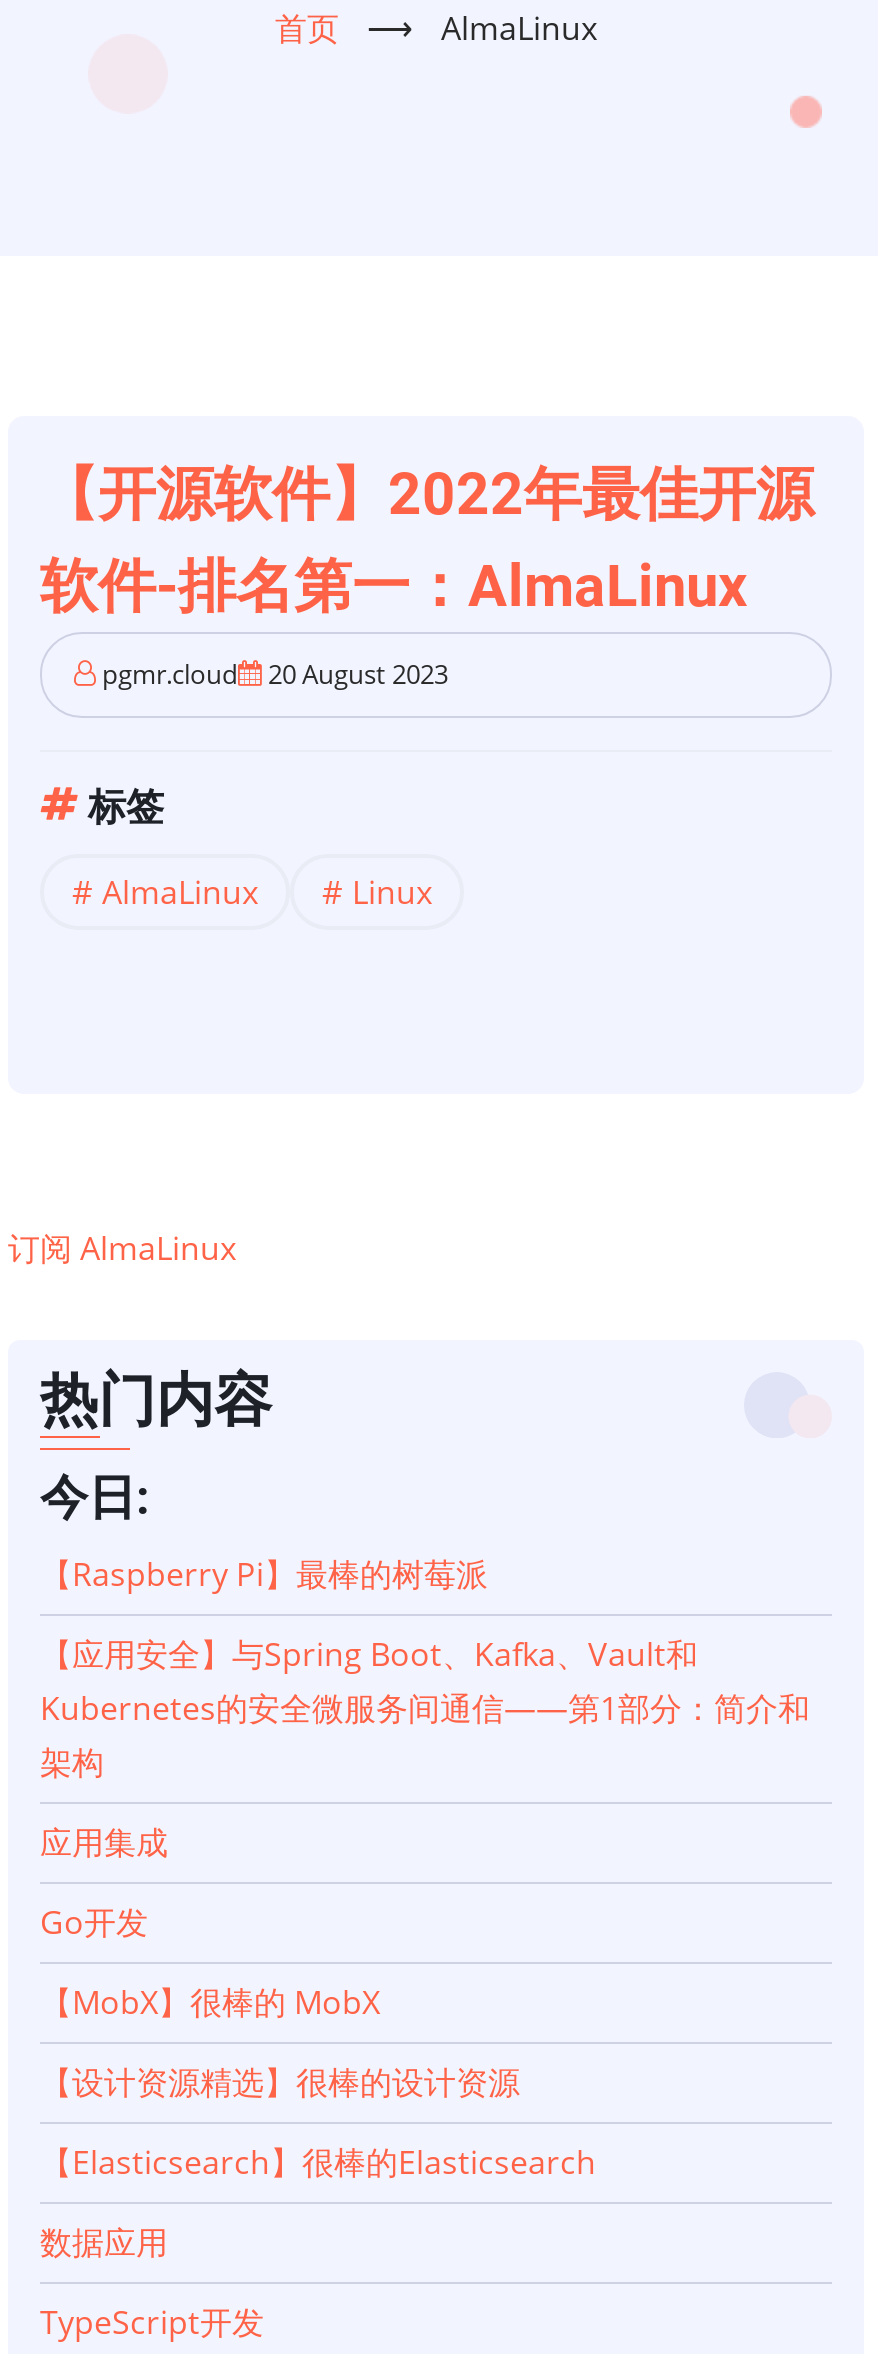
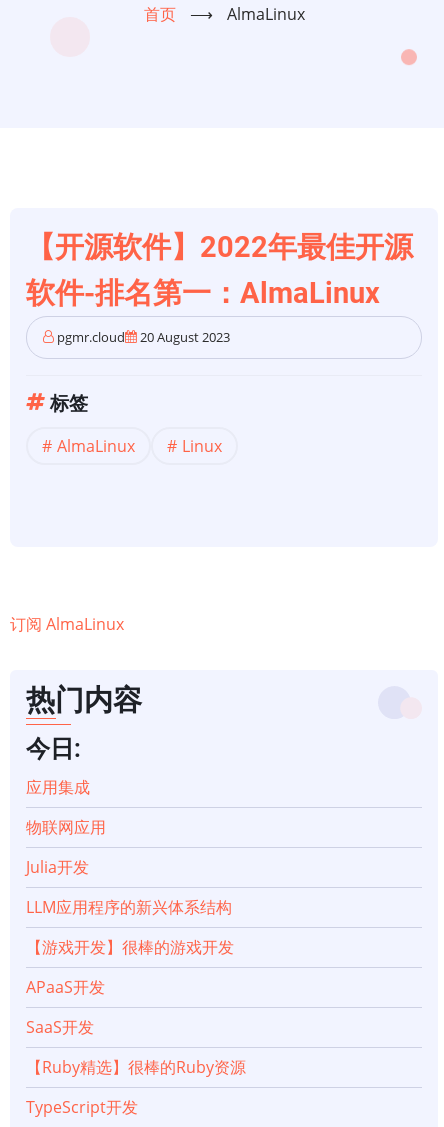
- 【Raspberry Pi】最棒的树莓派
- 【应用安全】与Spring Boot、Kafka、Vault和
- Kubernetes的安全微服务间通信——第1部分：简介和
- 架构

moved up: 应用集成

- Go开发
- 【MobX】很棒的 MobX
- 【设计资源精选】很棒的设计资源
- 【Elasticsearch】很棒的Elasticsearch
- 数据应用
+ 物联网应用
+ Julia开发
+ LLM应用程序的新兴体系结构
+ 【游戏开发】很棒的游戏开发
+ APaaS开发
+ SaaS开发
+ 【Ruby精选】很棒的Ruby资源
